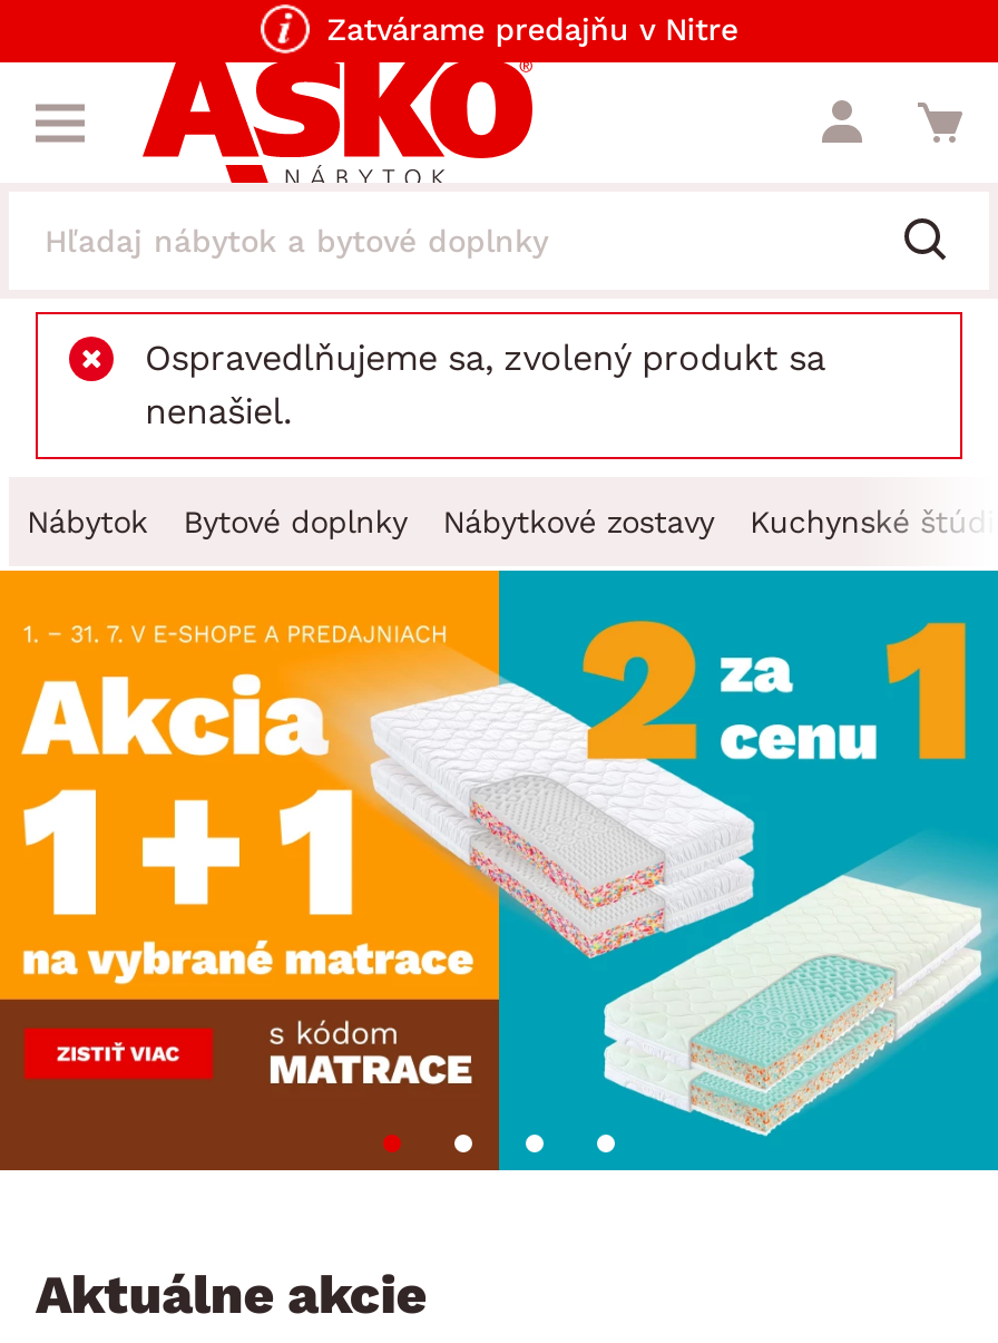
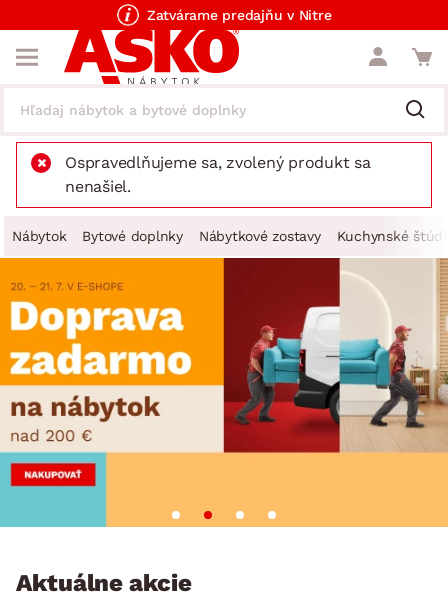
- [image]
+ [image]
